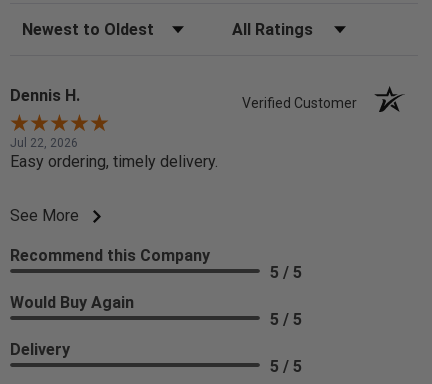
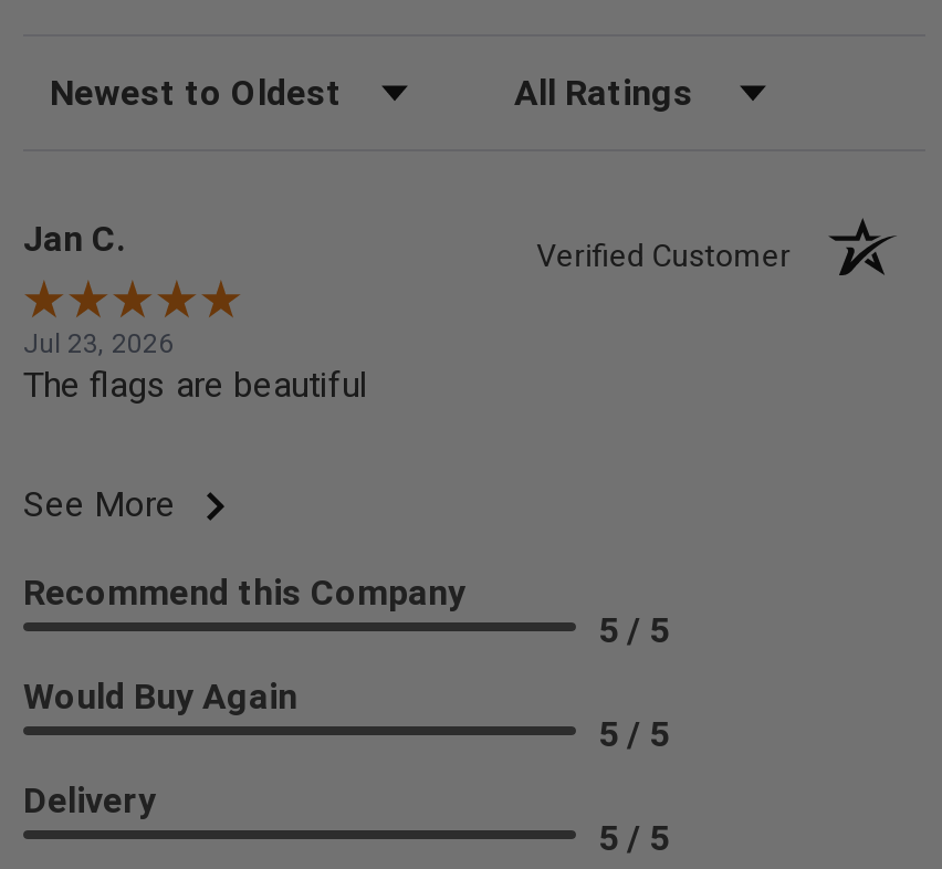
- Dennis H.
+ Jan C.

- Jul 22, 2026
- Easy ordering, timely delivery.
+ Jul 23, 2026
+ The flags are beautiful
